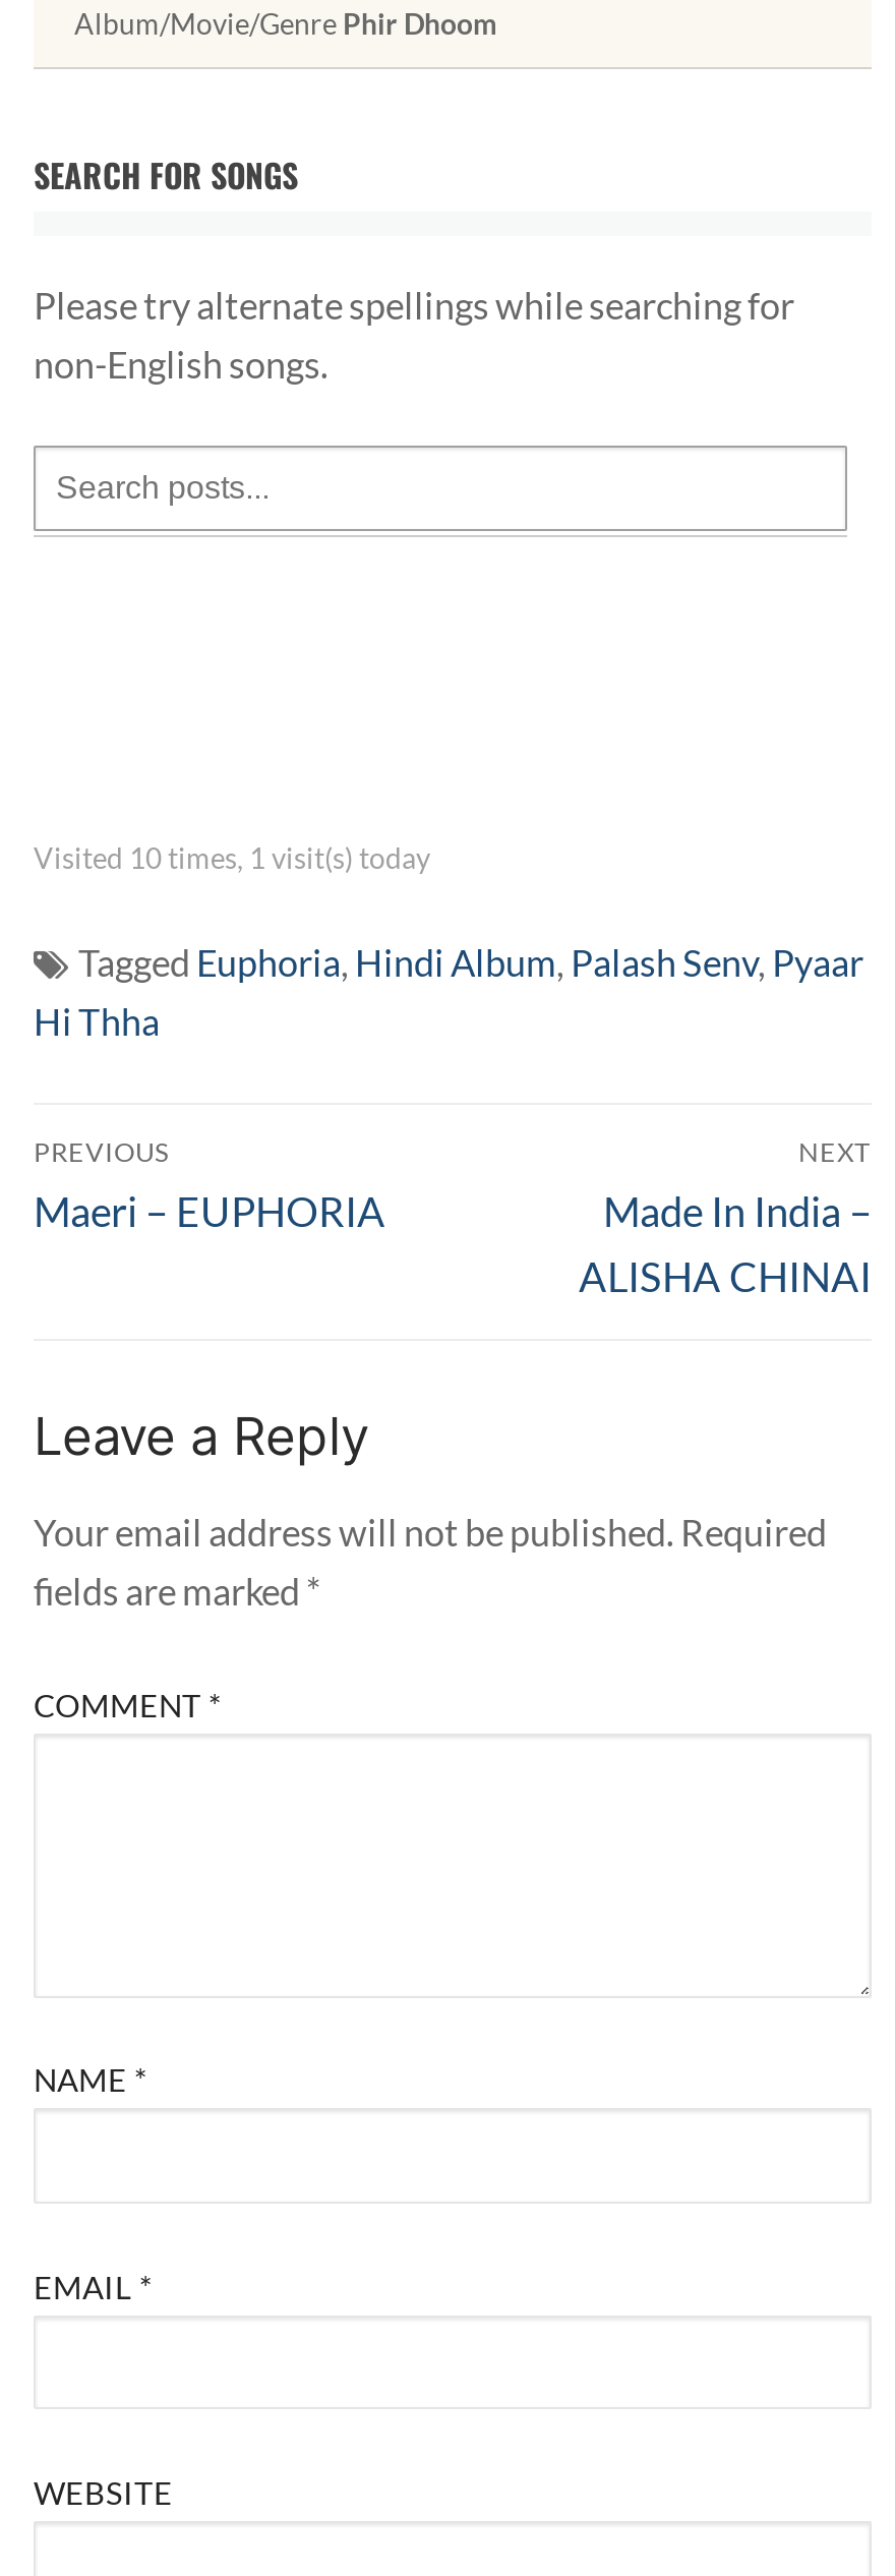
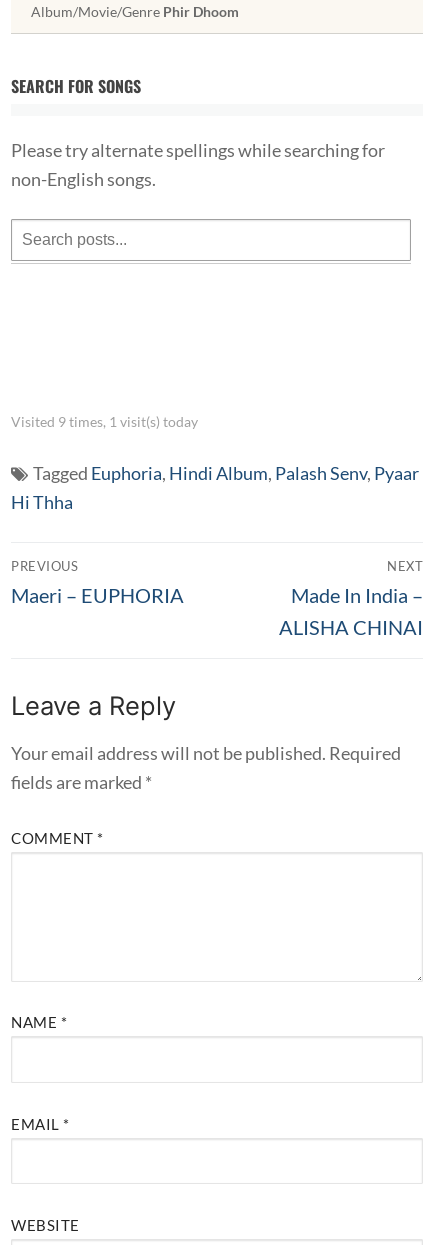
- Visited 10 times, 1 visit(s) today
+ Visited 9 times, 1 visit(s) today
